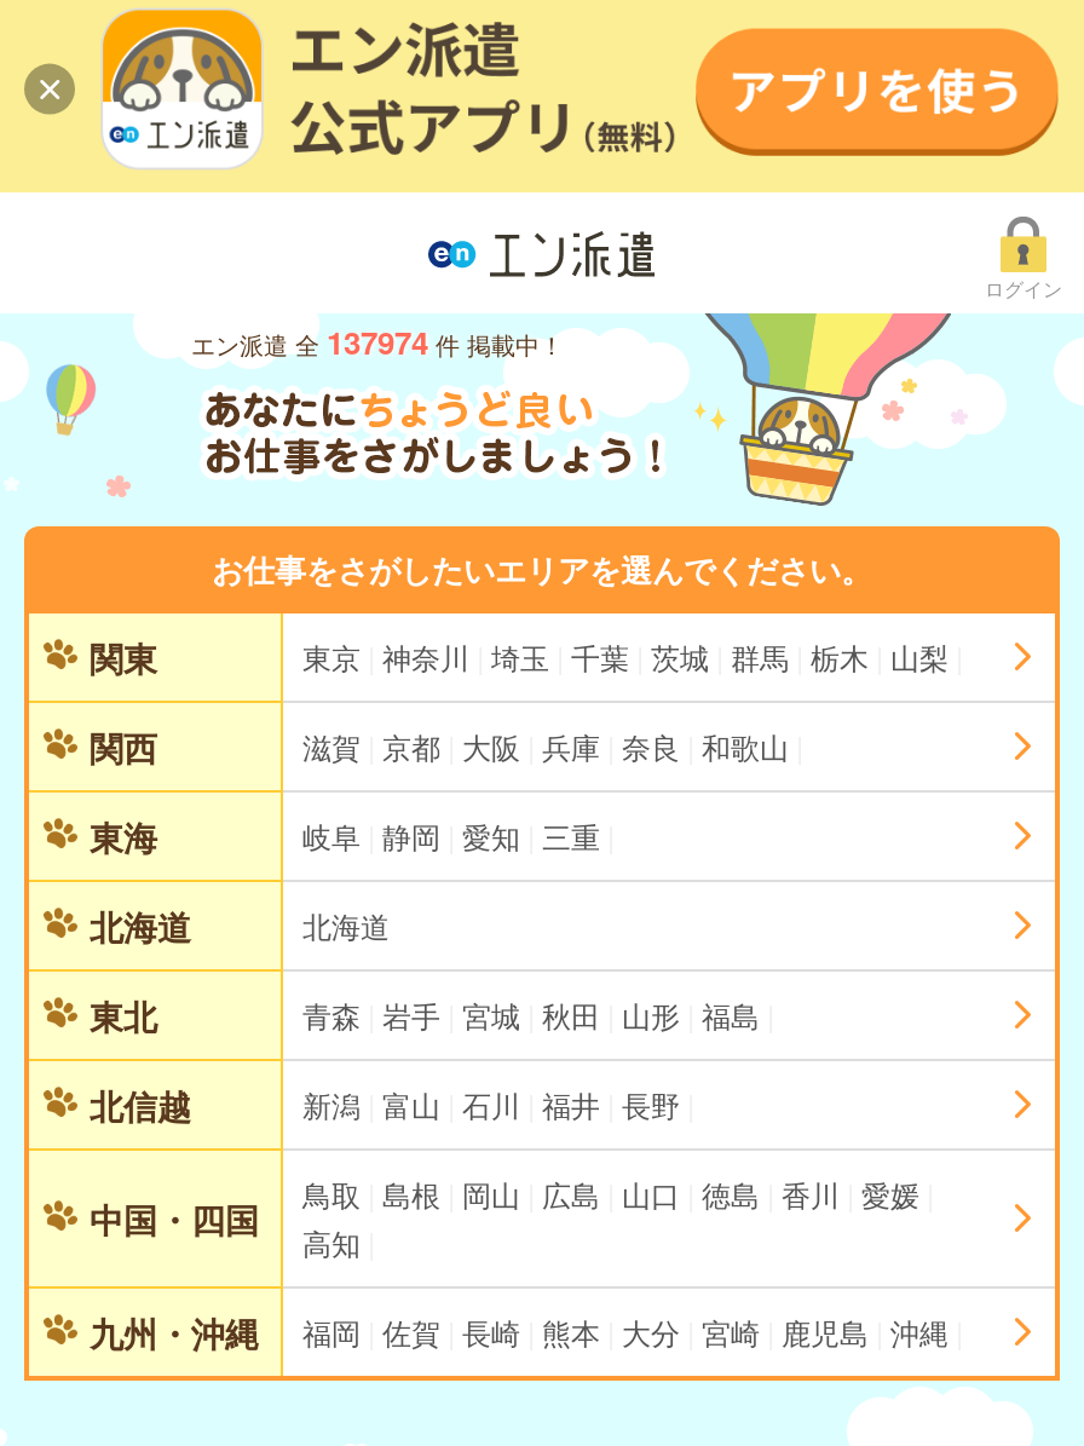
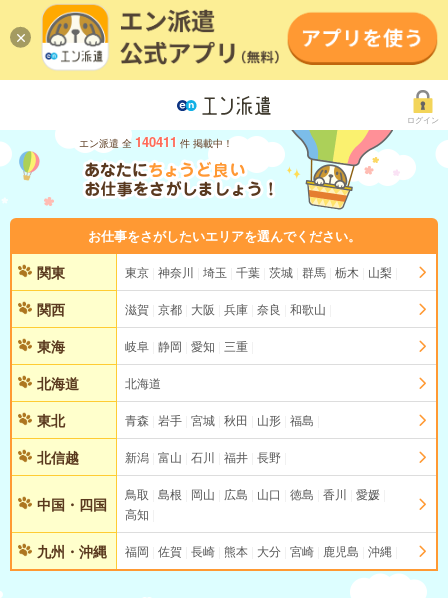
- エン派遣 全 137974 件 掲載中！
+ エン派遣 全 140411 件 掲載中！
